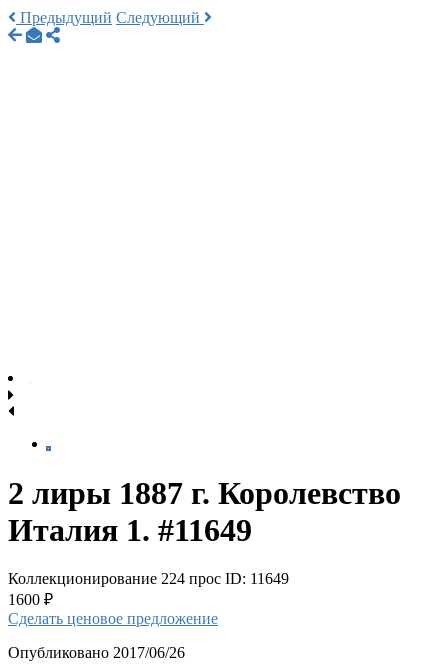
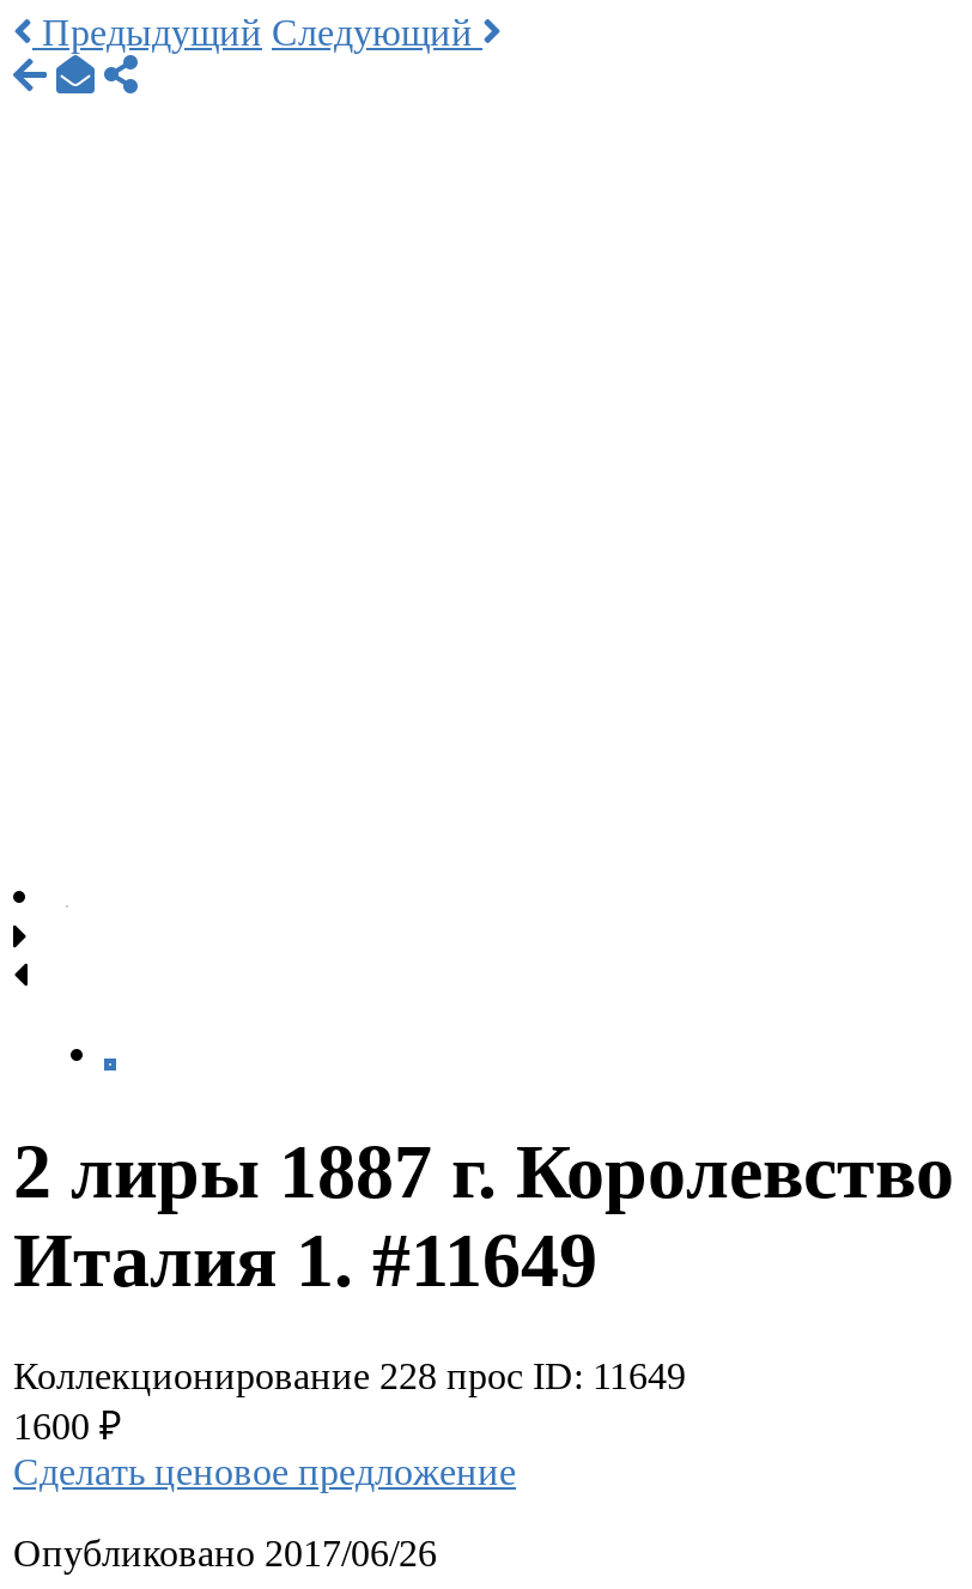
- Коллекционирование 224 прос ID: 11649
+ Коллекционирование 228 прос ID: 11649
